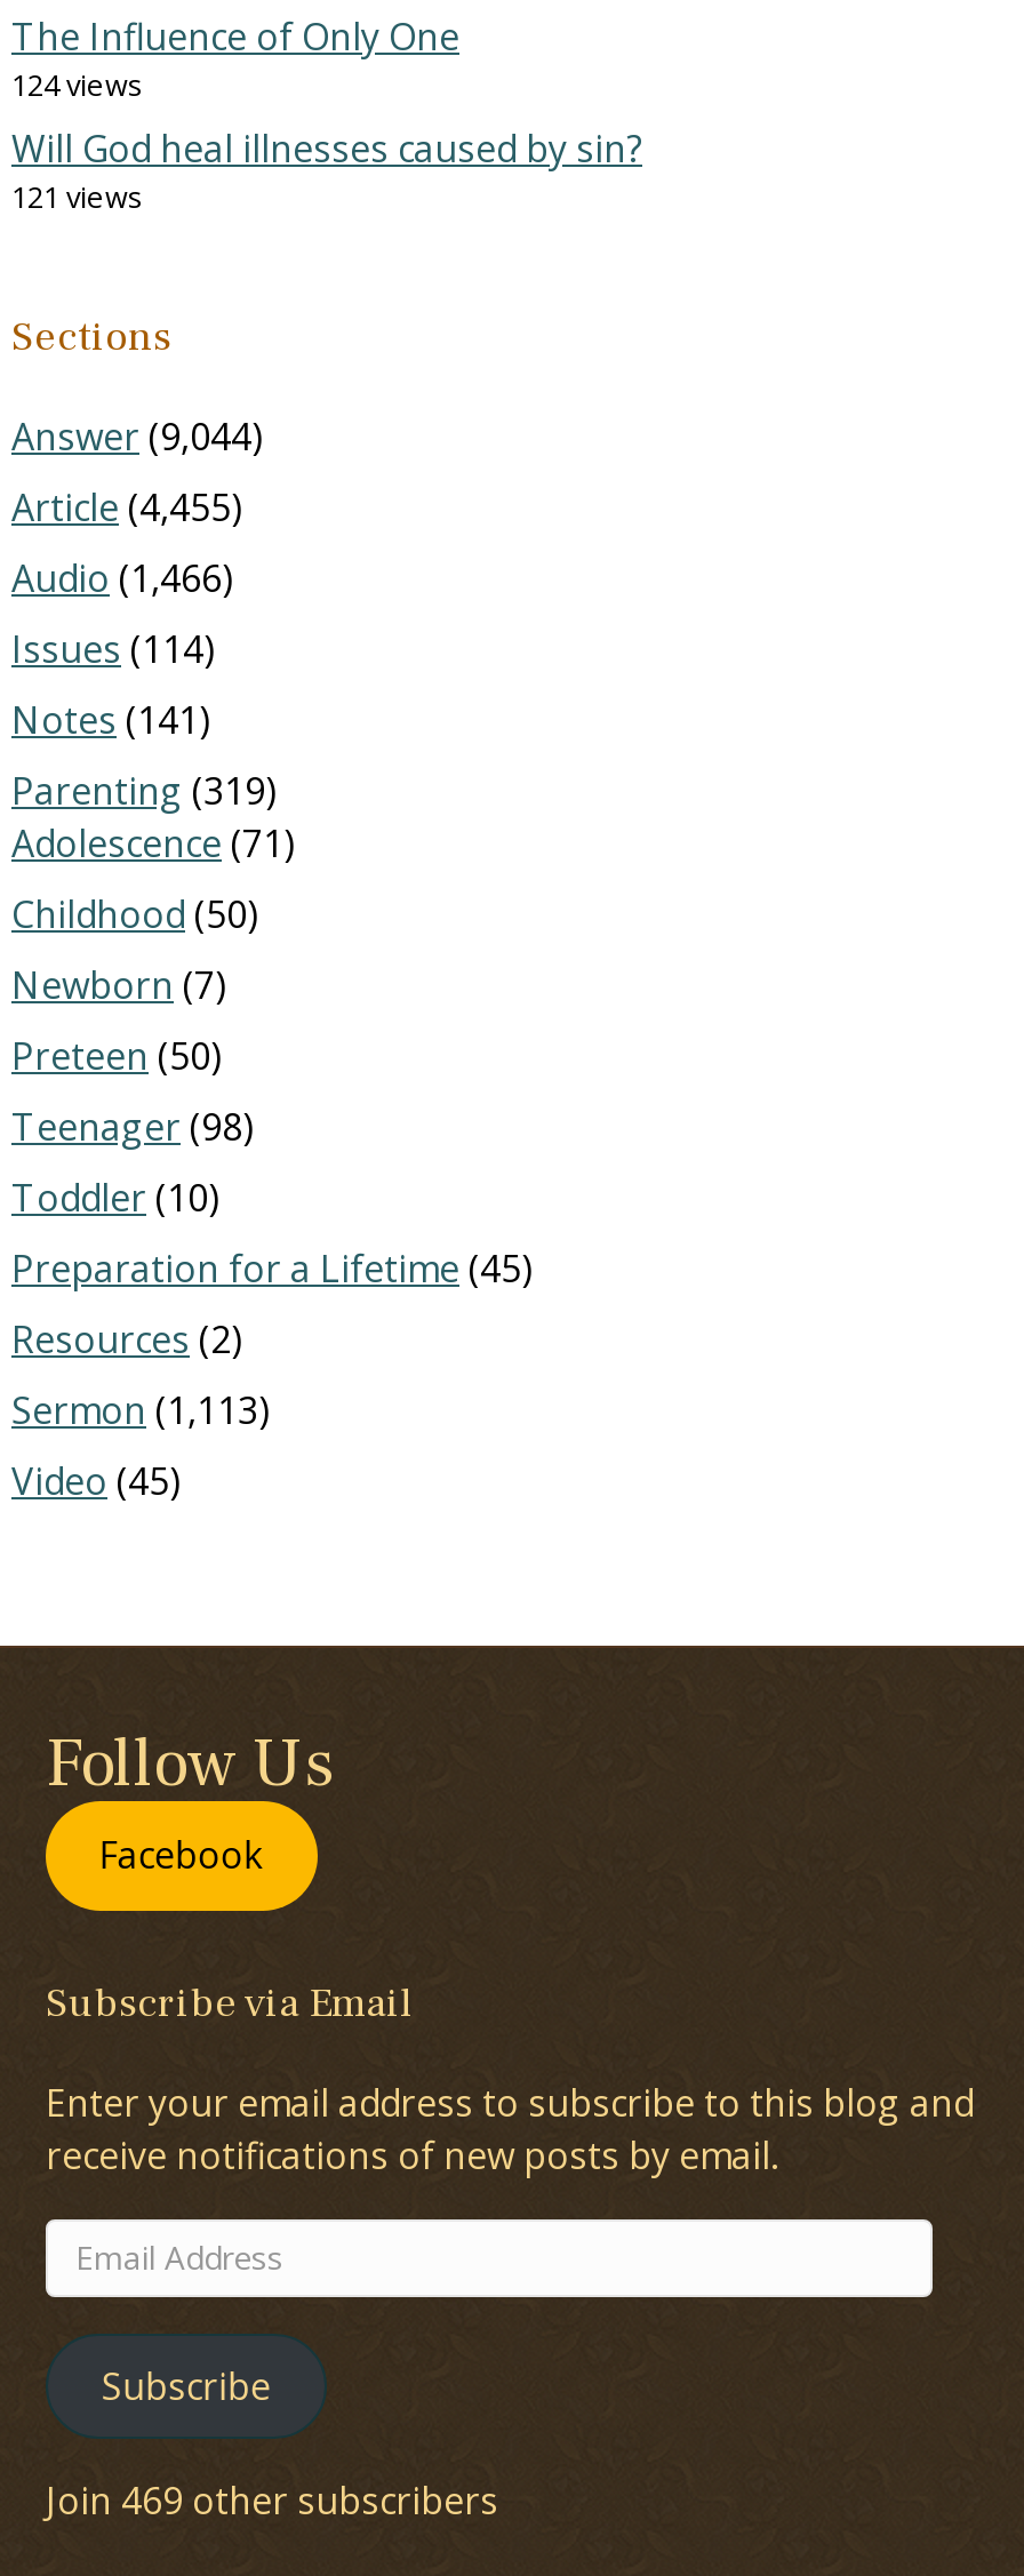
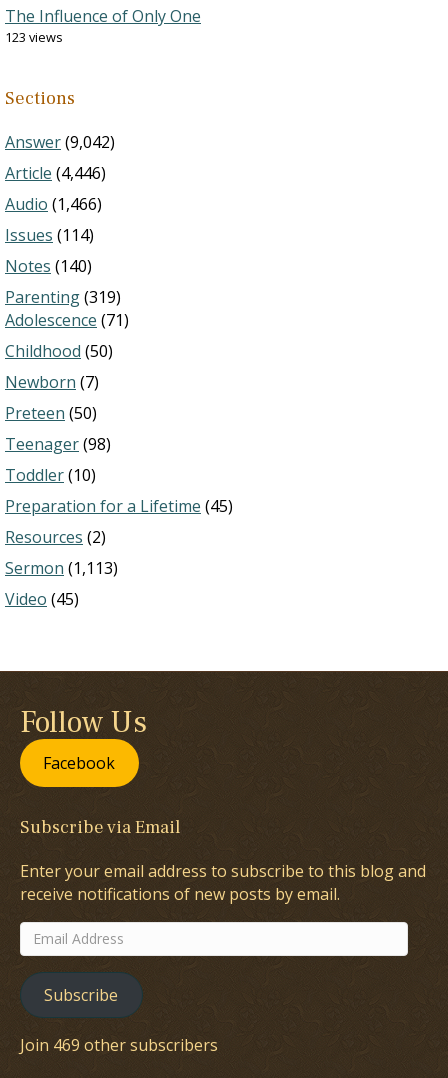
- 124 views
- Will God heal illnesses caused by sin?
- 121 views
+ 123 views

- Answer (9,044)
+ Answer (9,042)

- Article (4,455)
+ Article (4,446)

- Notes (141)
+ Notes (140)
